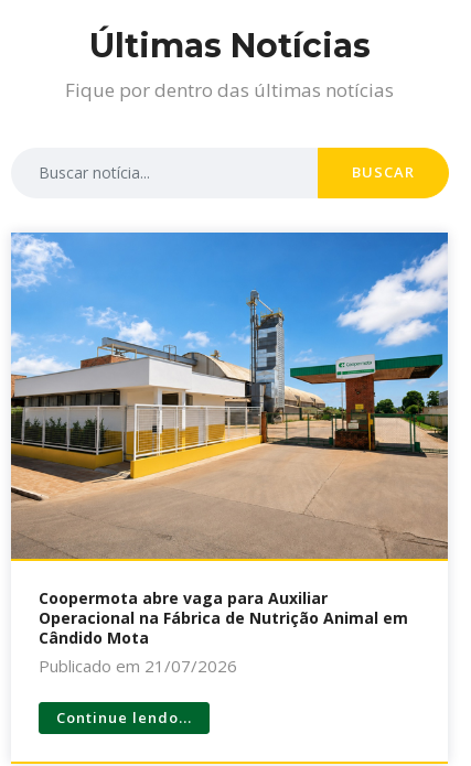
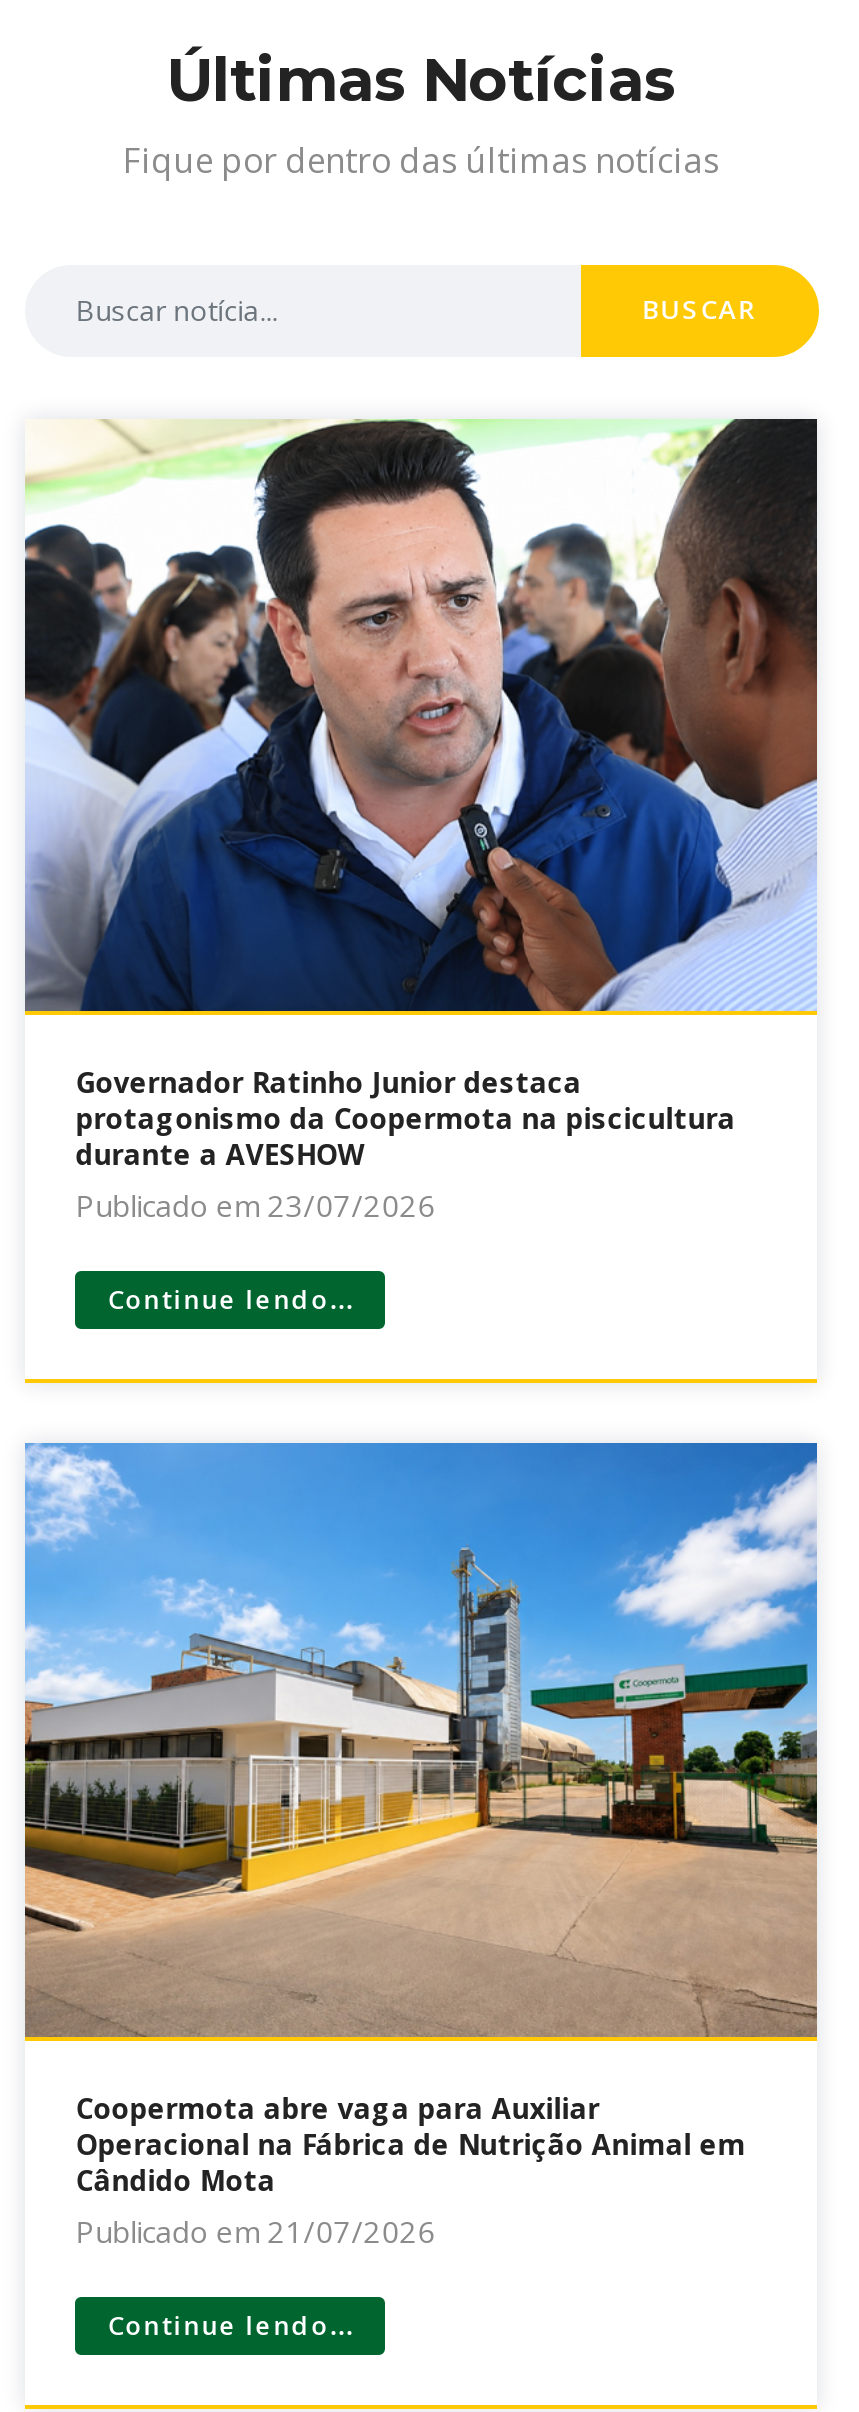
+ [image]
+ Governador Ratinho Junior destaca
+ protagonismo da Coopermota na piscicultura
+ durante a AVESHOW
+ Publicado em 23/07/2026
+ Continue lendo...
